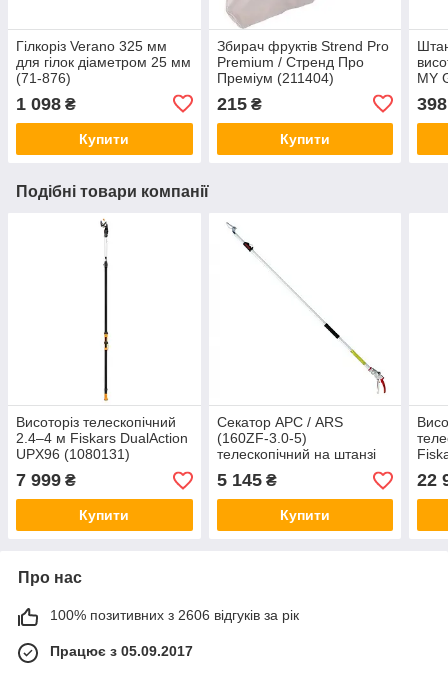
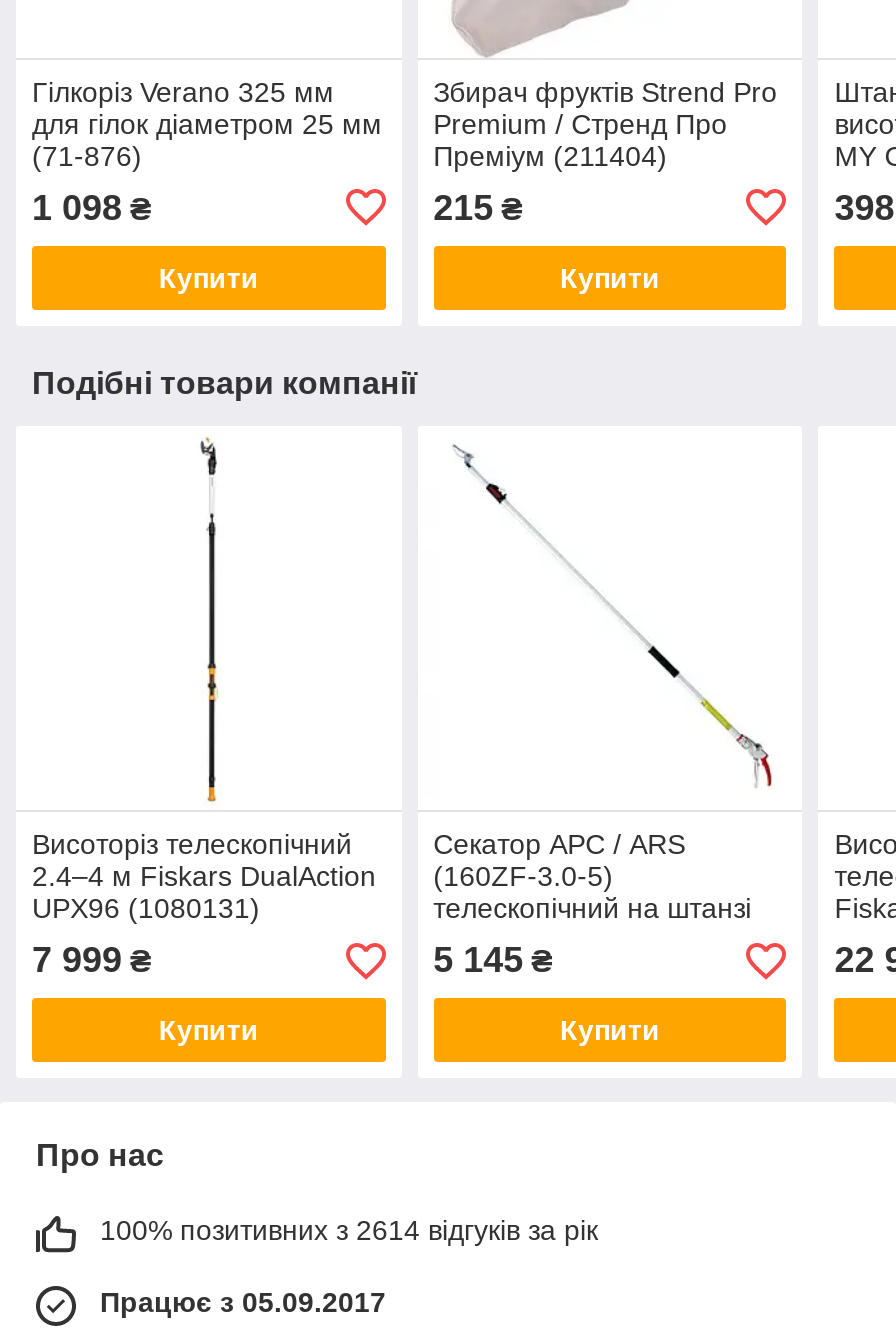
- 100% позитивних з 2606 відгуків за рік
+ 100% позитивних з 2614 відгуків за рік
